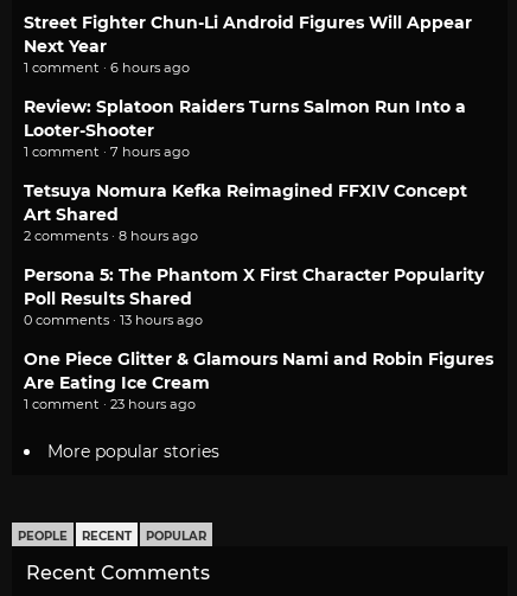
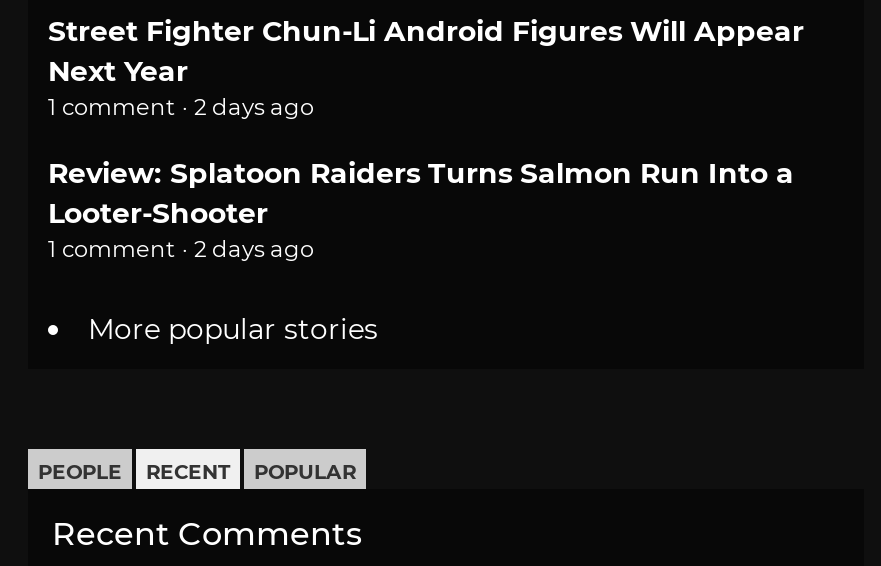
- 1 comment · 6 hours ago
+ 1 comment · 2 days ago

- 1 comment · 7 hours ago
- Tetsuya Nomura Kefka Reimagined FFXIV Concept
- Art Shared
- 2 comments · 8 hours ago
- Persona 5: The Phantom X First Character Popularity
- Poll Results Shared
- 0 comments · 13 hours ago
- One Piece Glitter & Glamours Nami and Robin Figures
- Are Eating Ice Cream
- 1 comment · 23 hours ago
+ 1 comment · 2 days ago
